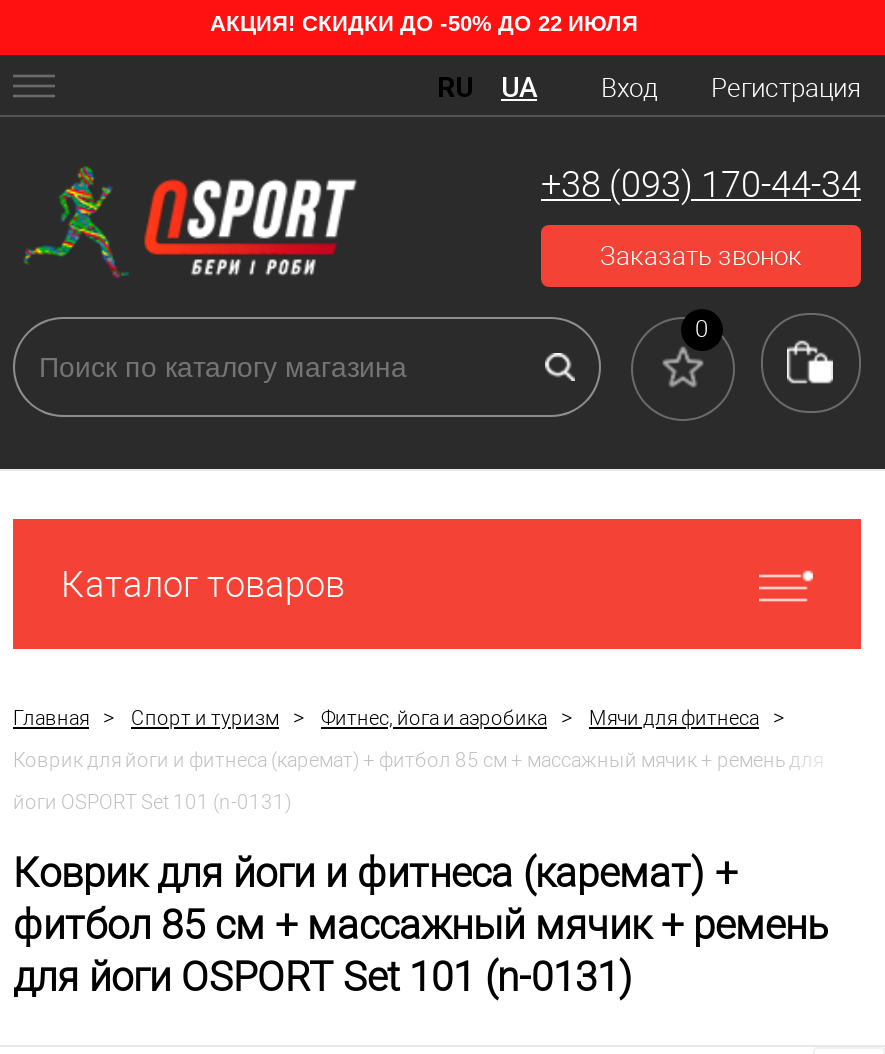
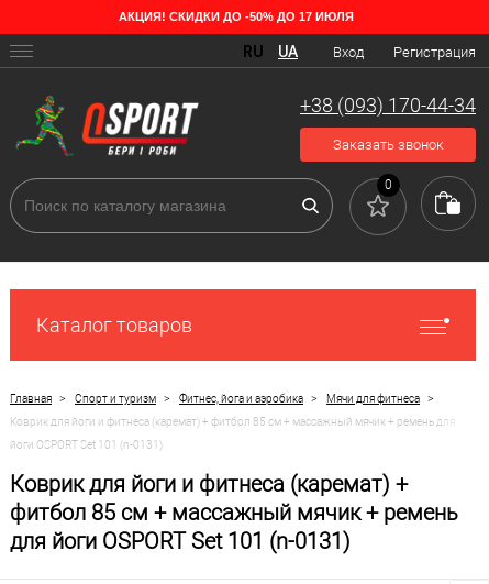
- АКЦИЯ! СКИДКИ ДО -50% ДО 22 ИЮЛЯ
+ АКЦИЯ! СКИДКИ ДО -50% ДО 17 ИЮЛЯ
